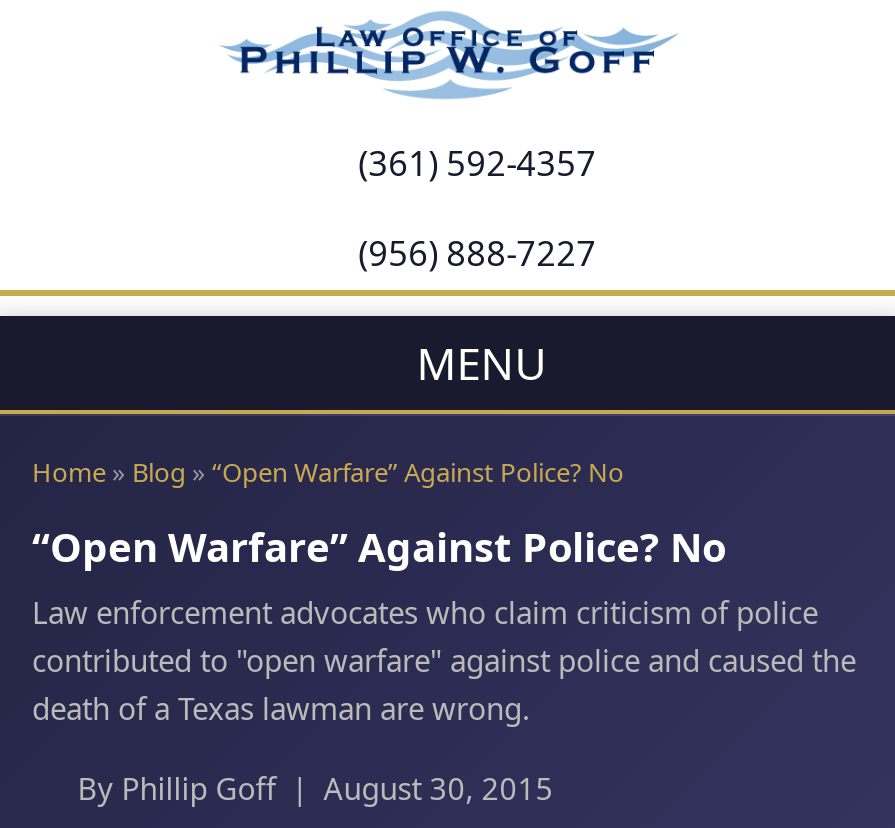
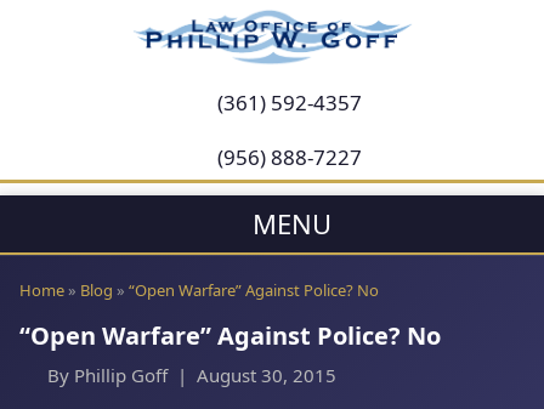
- Law enforcement advocates who claim criticism of police
- contributed to "open warfare" against police and caused the
- death of a Texas lawman are wrong.
